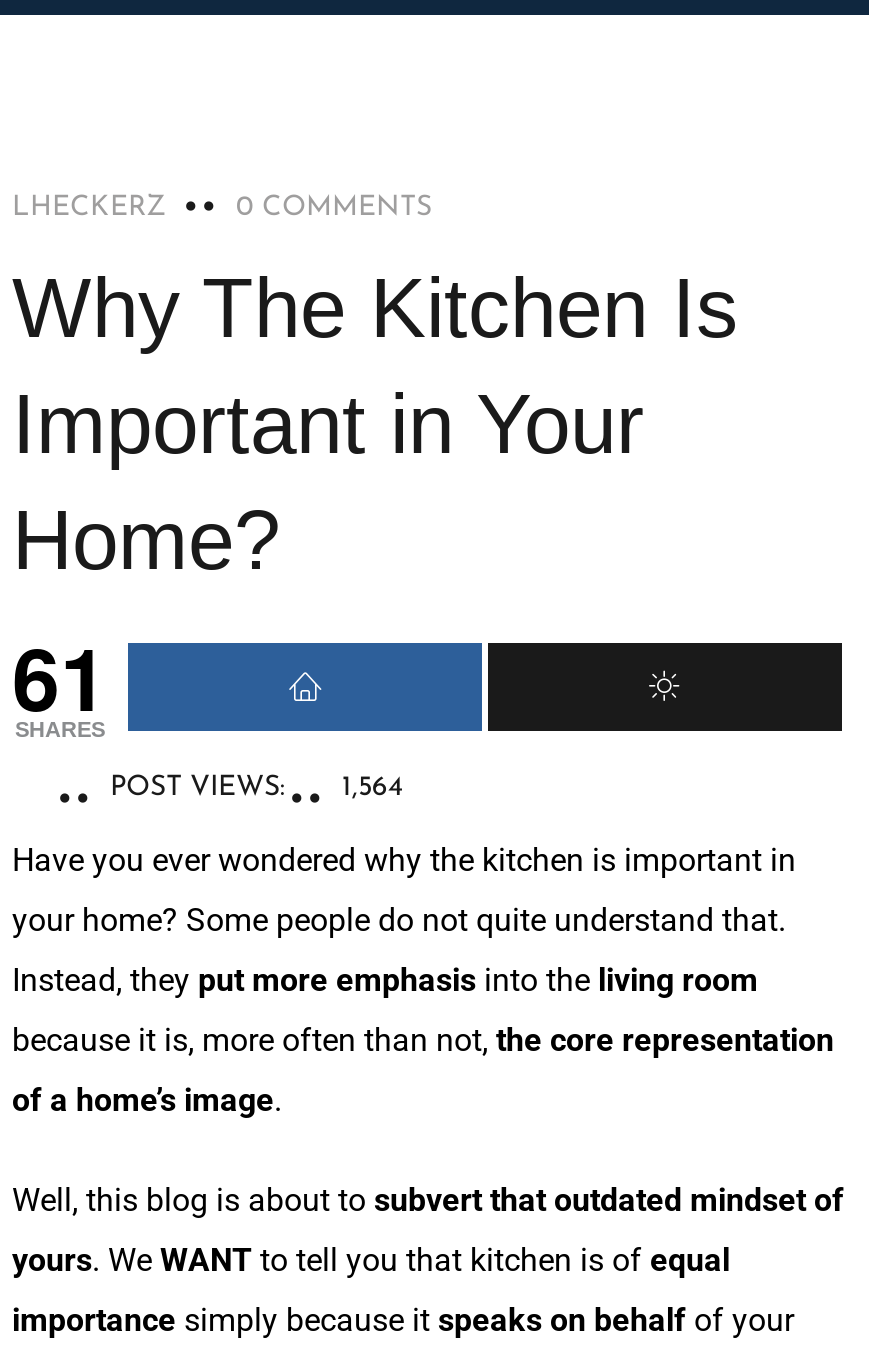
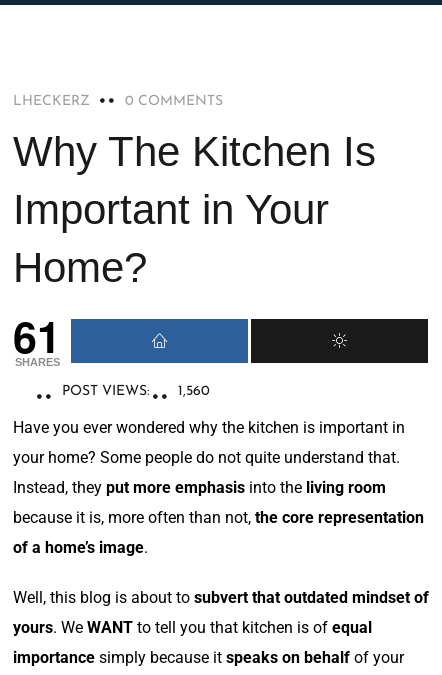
- POST VIEWS: 1,564
+ POST VIEWS: 1,560
